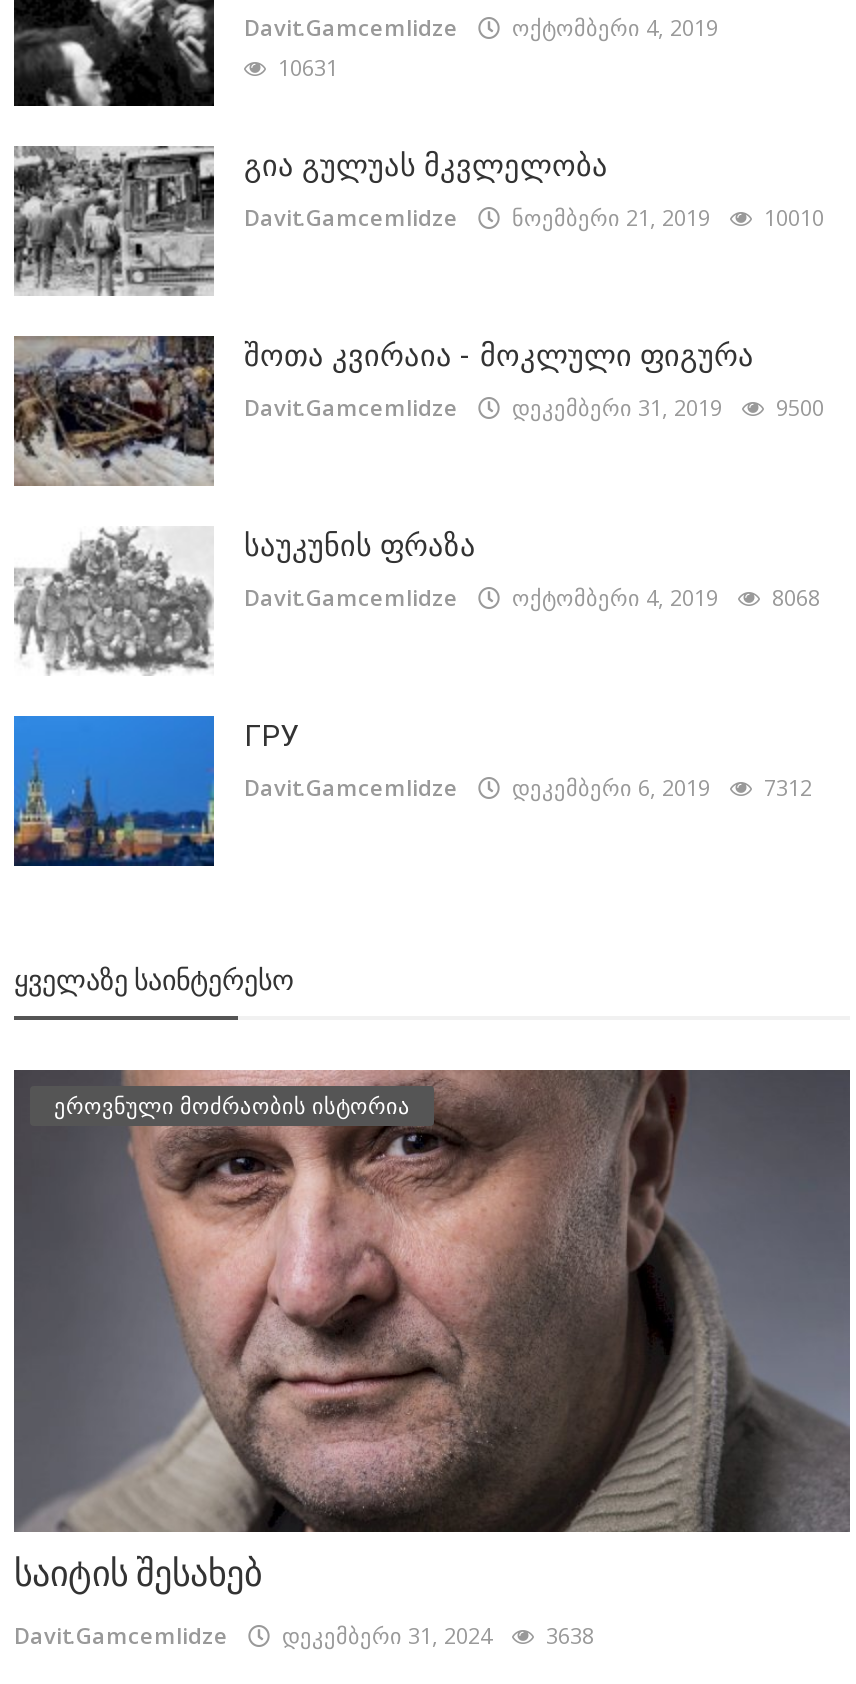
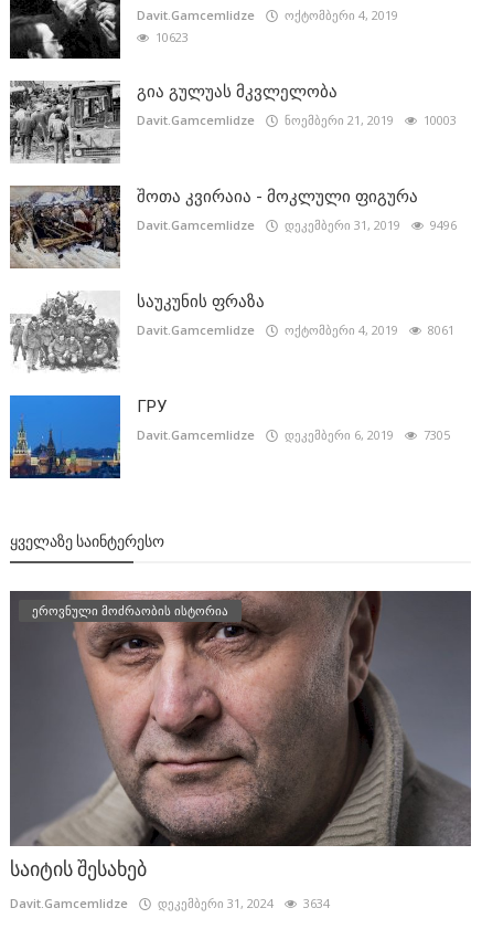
- 10631
+ 10623

- Davit.Gamcemlidze ნოემბერი 21, 2019 10010
+ Davit.Gamcemlidze ნოემბერი 21, 2019 10003

- Davit.Gamcemlidze დეკემბერი 31, 2019 9500
+ Davit.Gamcemlidze დეკემბერი 31, 2019 9496

- Davit.Gamcemlidze ოქტომბერი 4, 2019 8068
+ Davit.Gamcemlidze ოქტომბერი 4, 2019 8061

- Davit.Gamcemlidze დეკემბერი 6, 2019 7312
+ Davit.Gamcemlidze დეკემბერი 6, 2019 7305

- Davit.Gamcemlidze დეკემბერი 31, 2024 3638
+ Davit.Gamcemlidze დეკემბერი 31, 2024 3634
